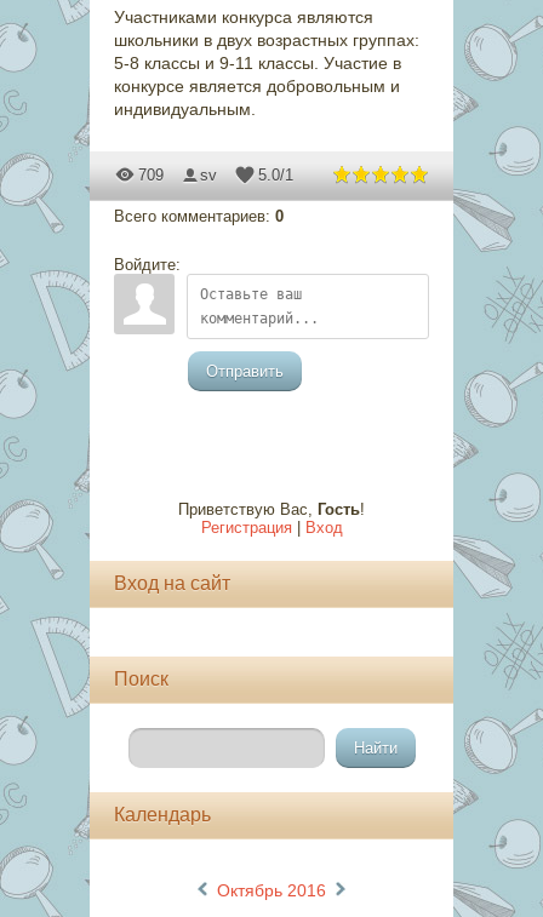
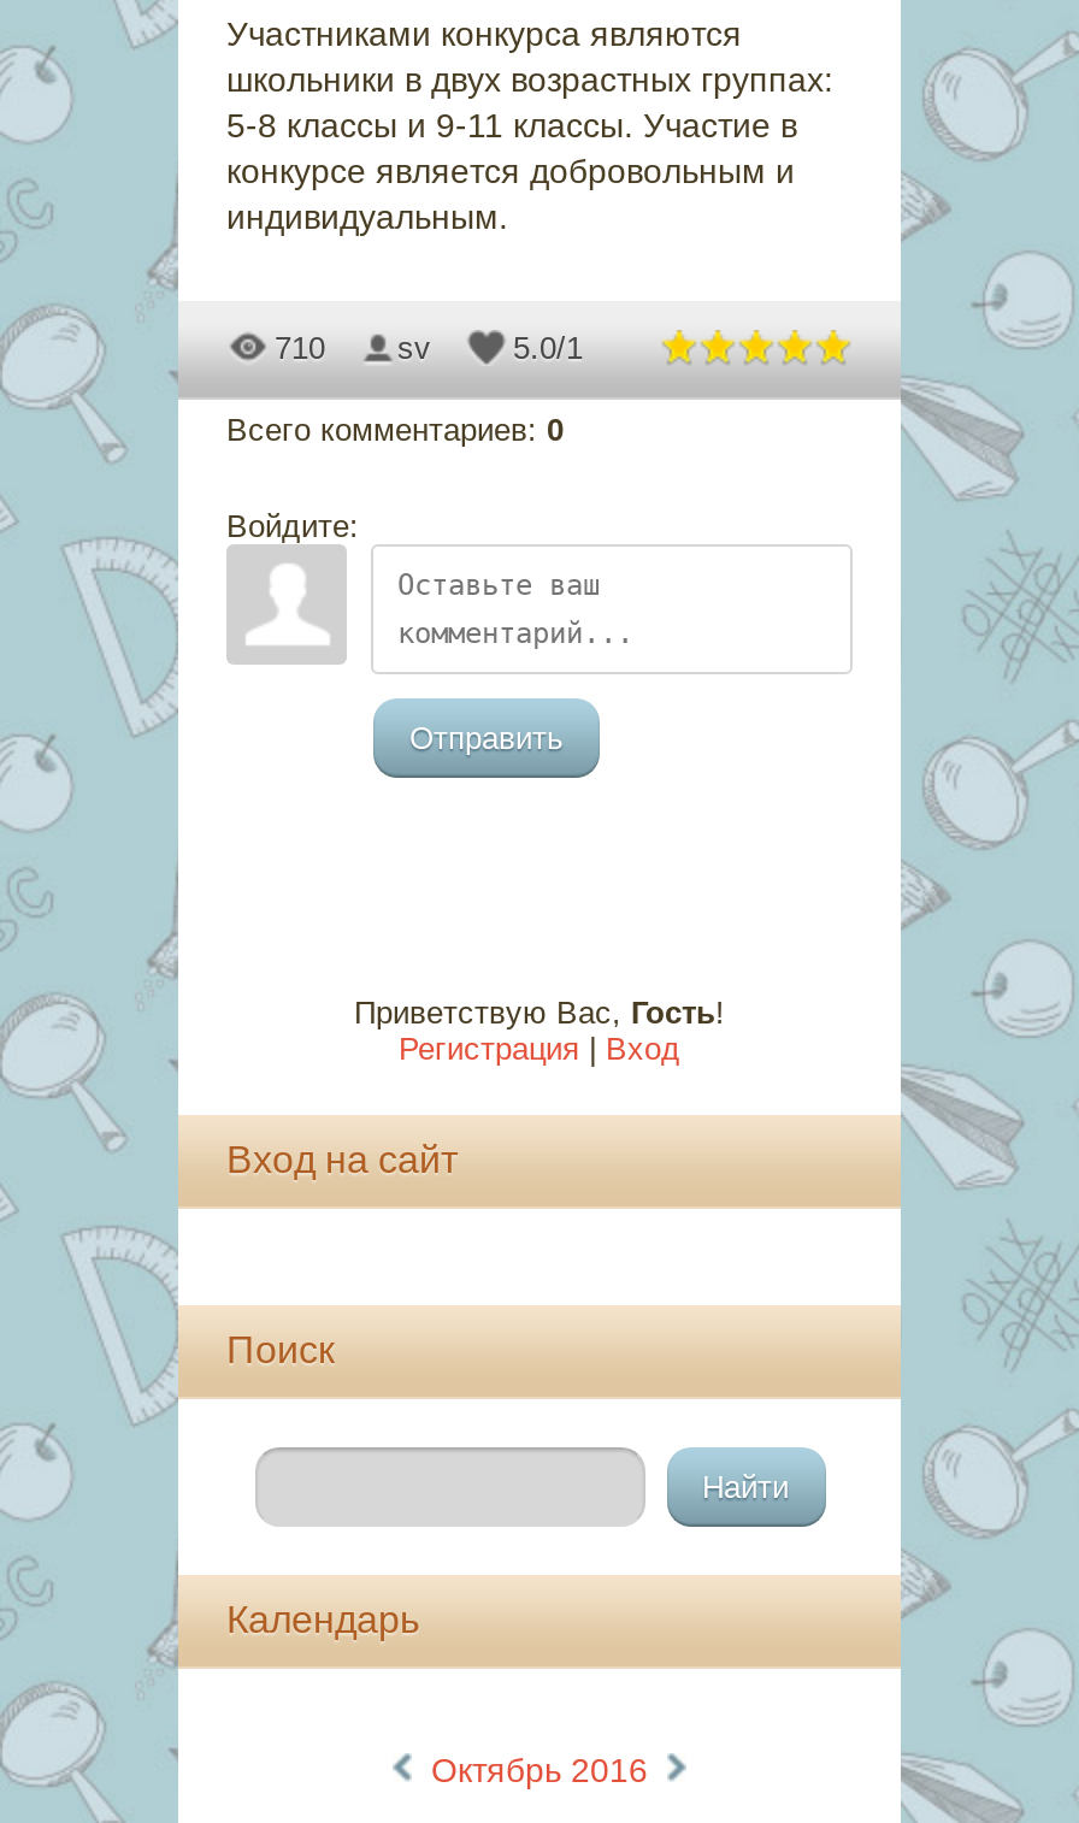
- 709 sv
+ 710 sv
